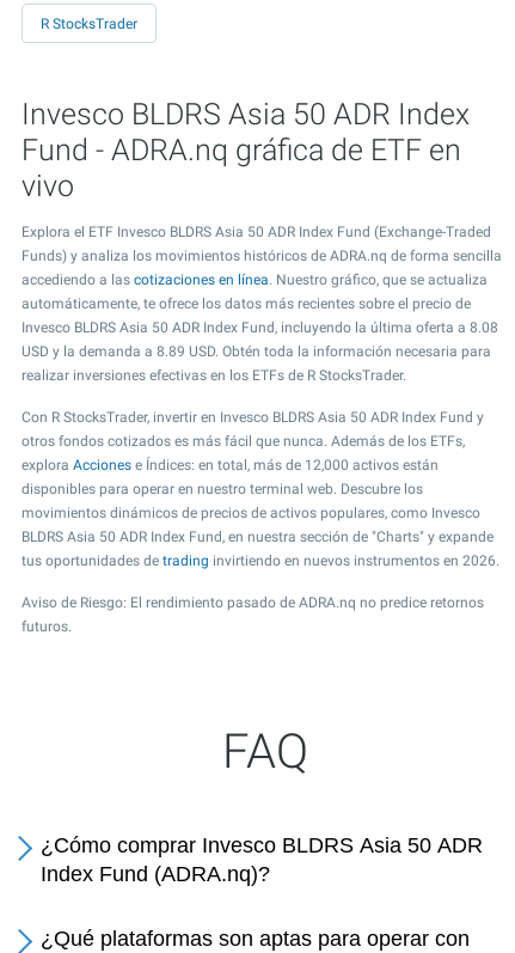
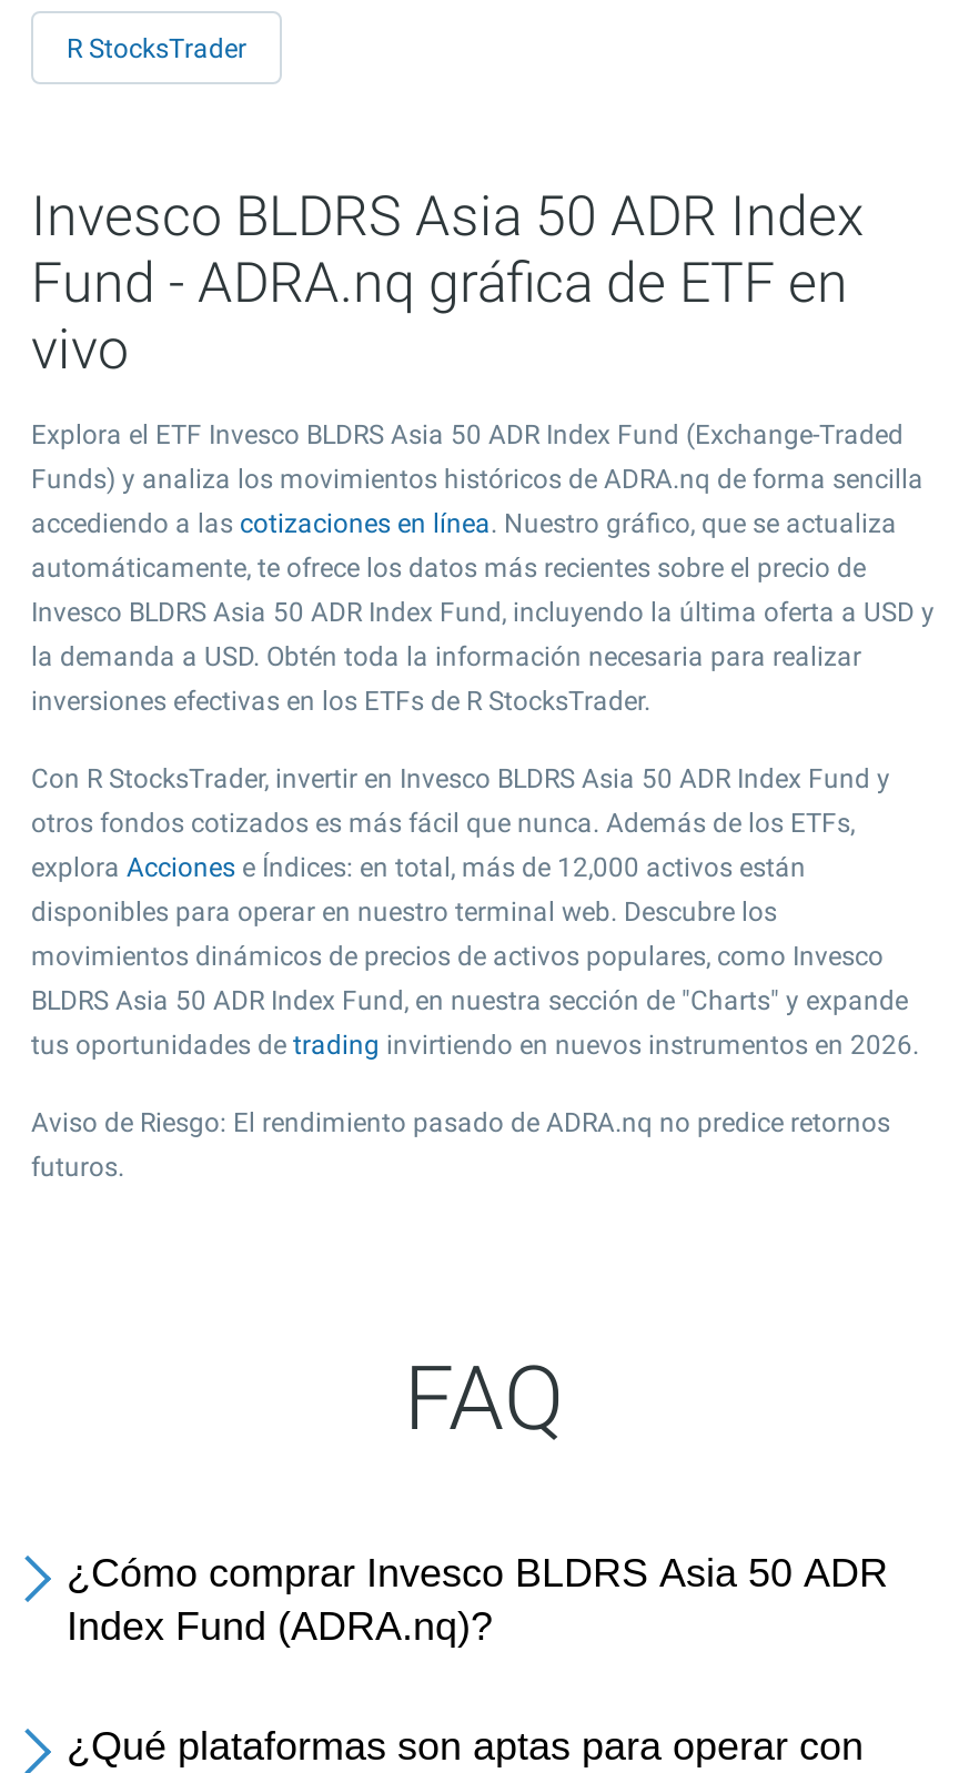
- Invesco BLDRS Asia 50 ADR Index Fund, incluyendo la última oferta a 8.08
- USD y la demanda a 8.89 USD. Obtén toda la información necesaria para
- realizar inversiones efectivas en los ETFs de R StocksTrader.
+ Invesco BLDRS Asia 50 ADR Index Fund, incluyendo la última oferta a USD y
+ la demanda a USD. Obtén toda la información necesaria para realizar
+ inversiones efectivas en los ETFs de R StocksTrader.
